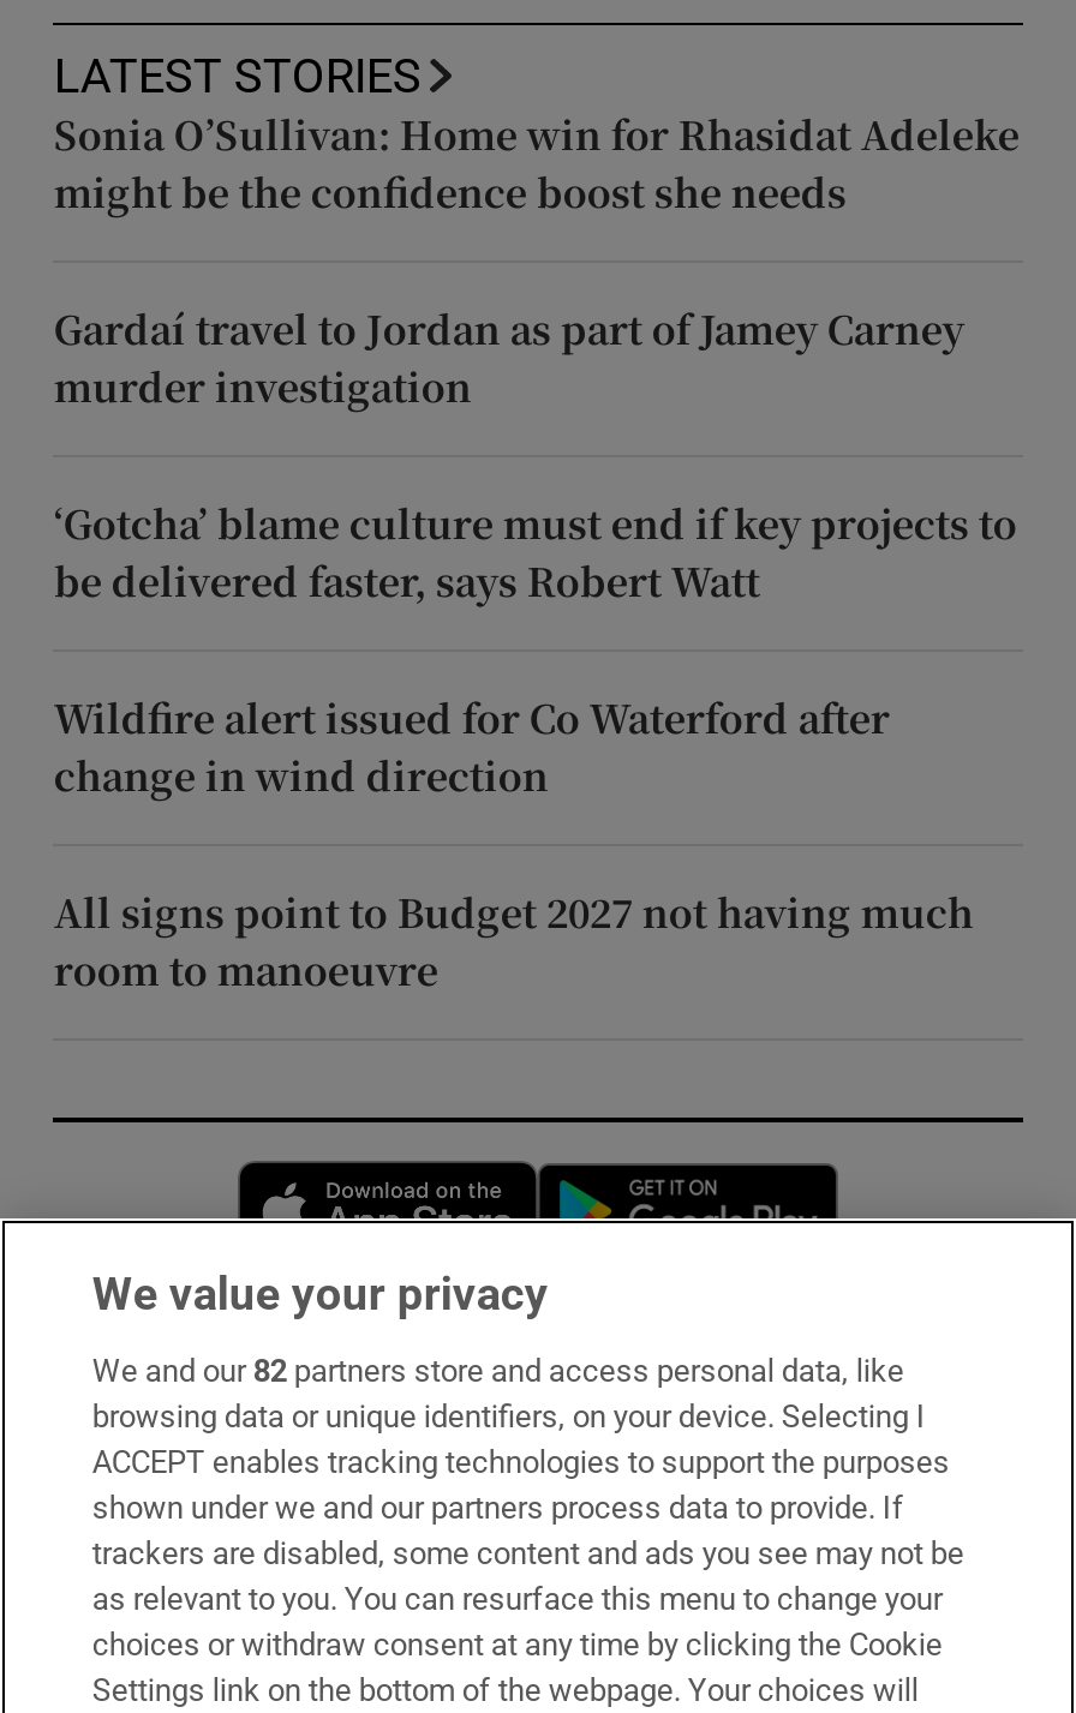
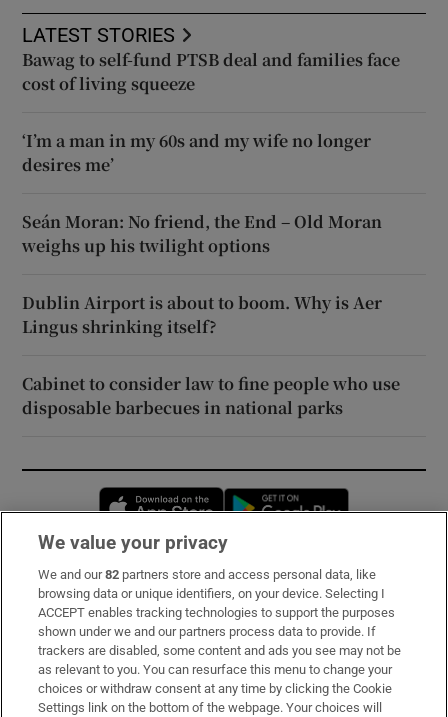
- Sonia O’Sullivan: Home win for Rhasidat Adeleke
- might be the confidence boost she needs
+ Bawag to self-fund PTSB deal and families face
+ cost of living squeeze

- Gardaí travel to Jordan as part of Jamey Carney
- murder investigation
+ ‘I’m a man in my 60s and my wife no longer
+ desires me’

- ‘Gotcha’ blame culture must end if key projects to
- be delivered faster, says Robert Watt
+ Seán Moran: No friend, the End – Old Moran
+ weighs up his twilight options

- Wildfire alert issued for Co Waterford after
- change in wind direction
+ Dublin Airport is about to boom. Why is Aer
+ Lingus shrinking itself?

- All signs point to Budget 2027 not having much
- room to manoeuvre
+ Cabinet to consider law to fine people who use
+ disposable barbecues in national parks
